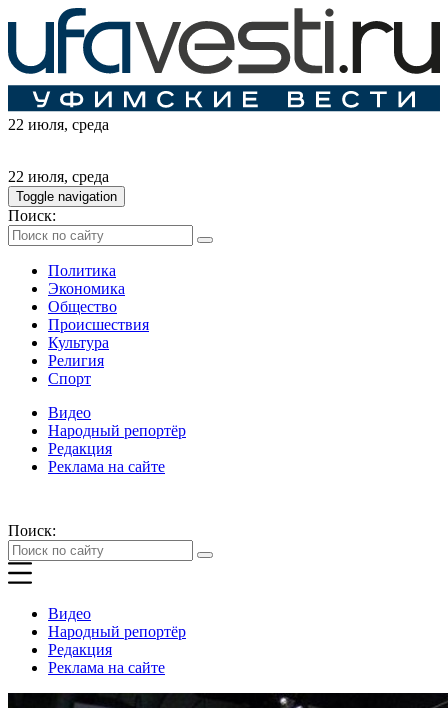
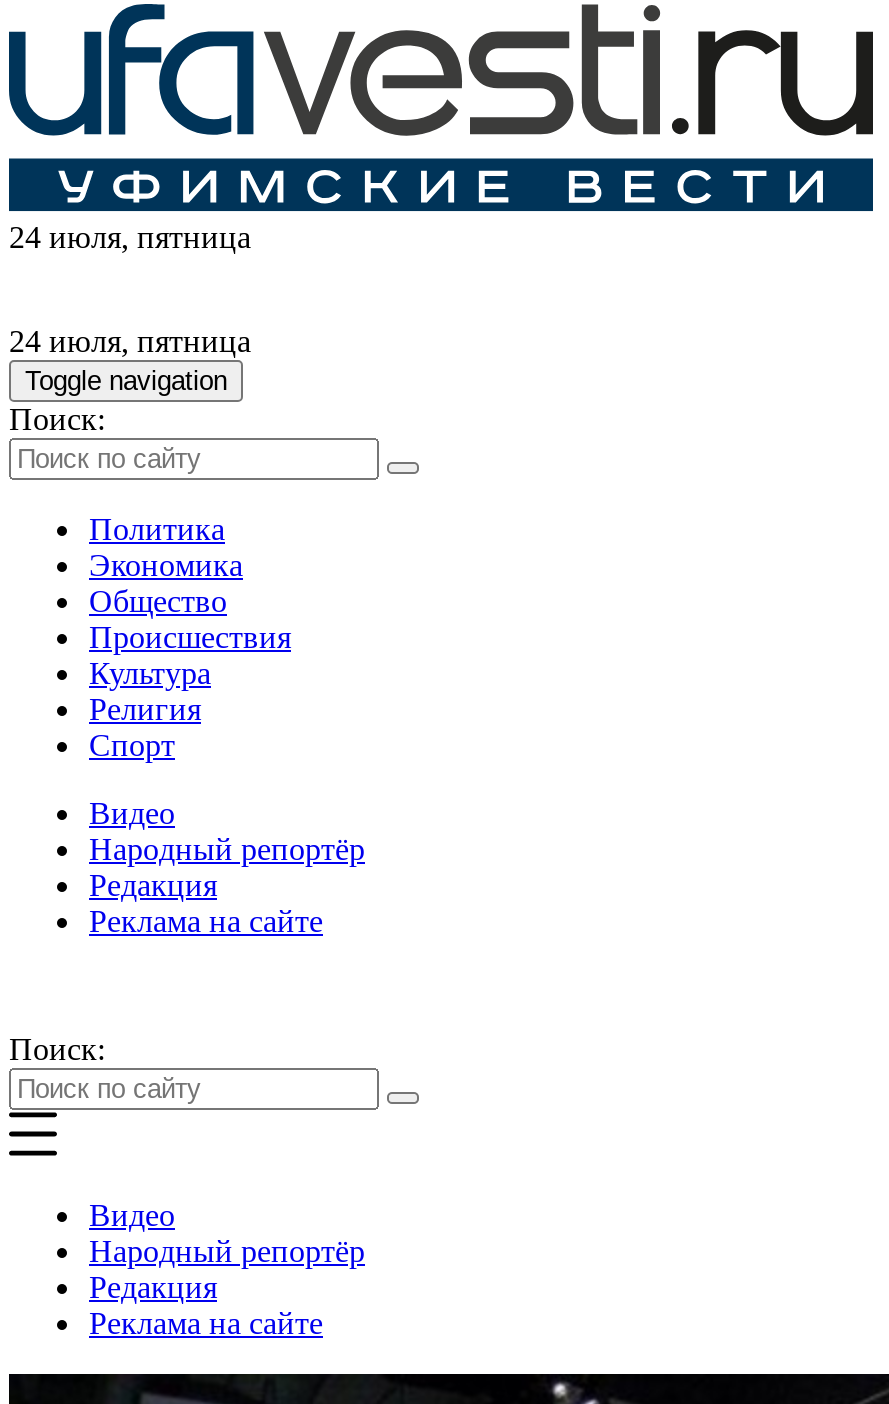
- 22 июля, среда
+ 24 июля, пятница

- 22 июля, среда
+ 24 июля, пятница
